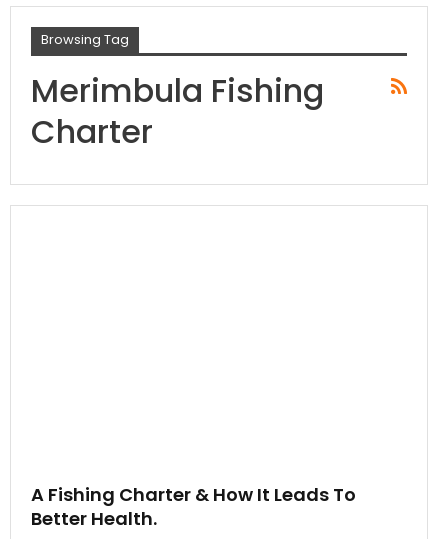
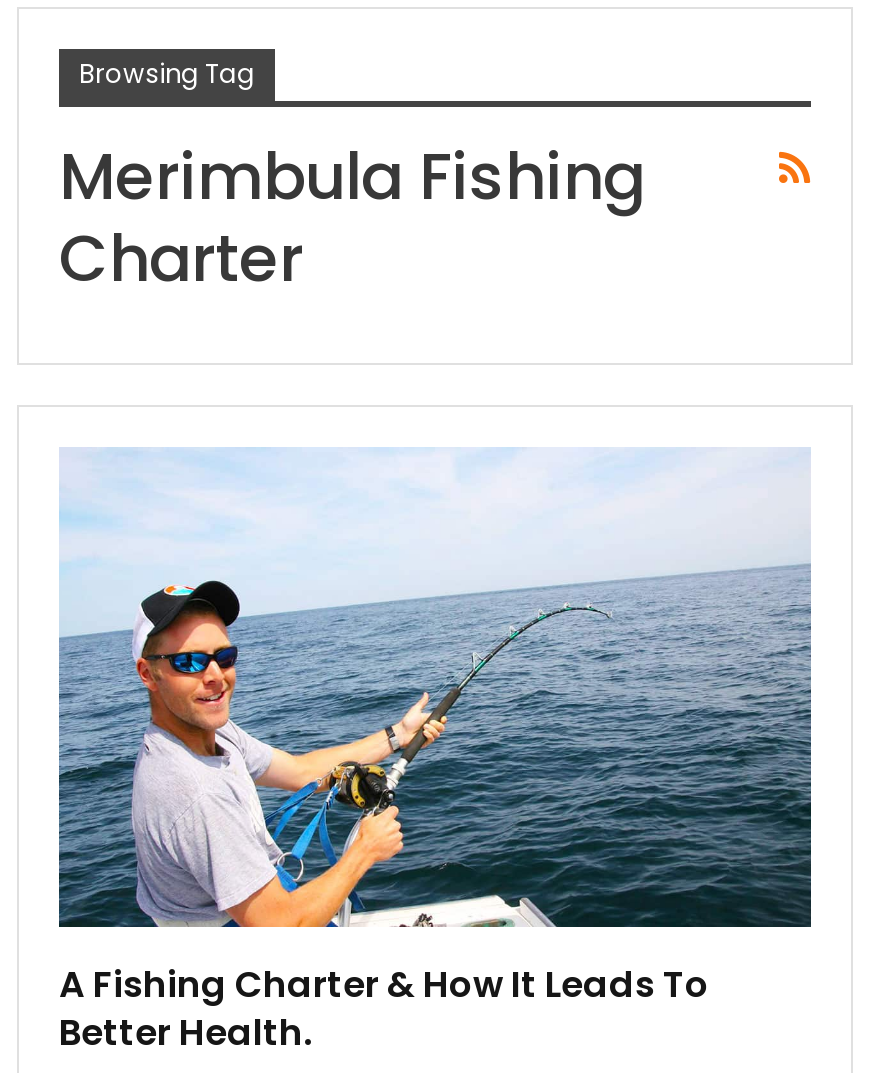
+ [image]
